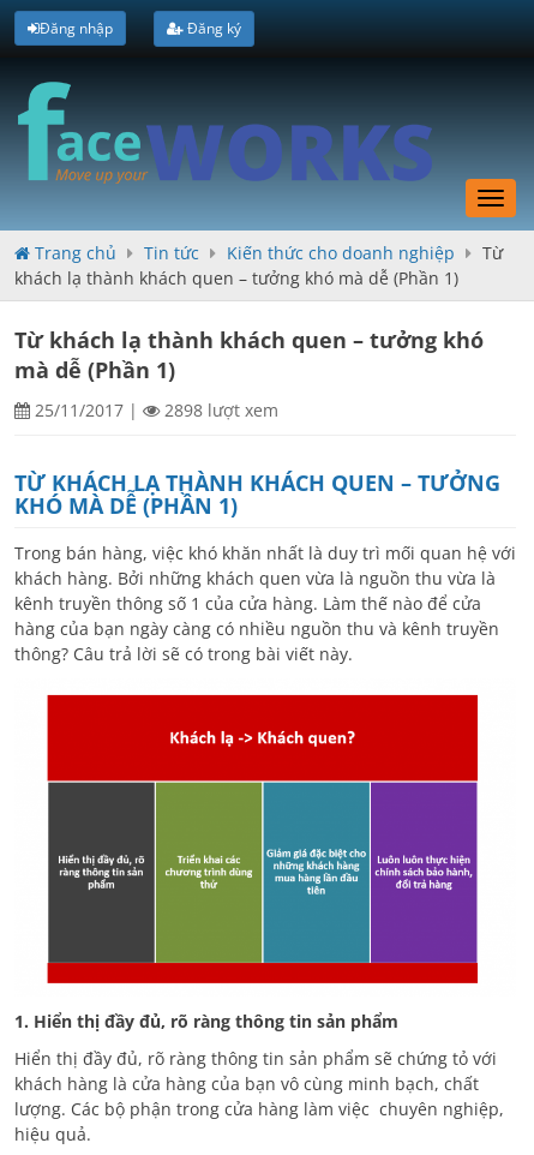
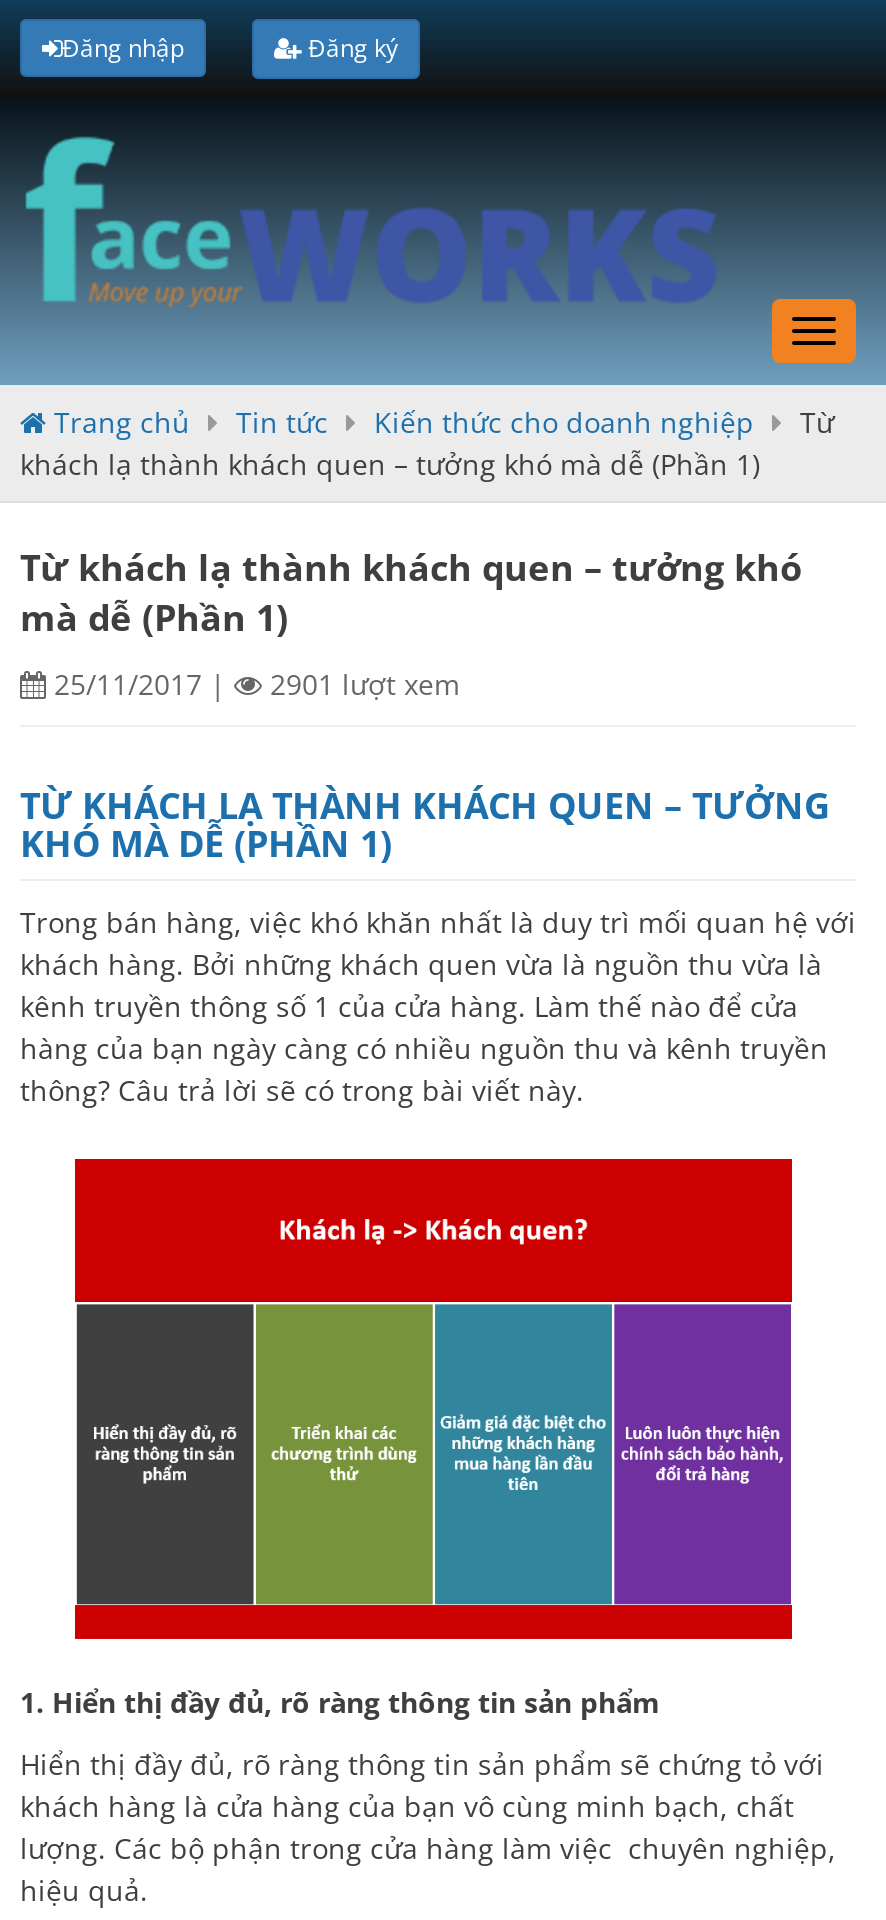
- 2898 lượt xem
+ 2901 lượt xem
